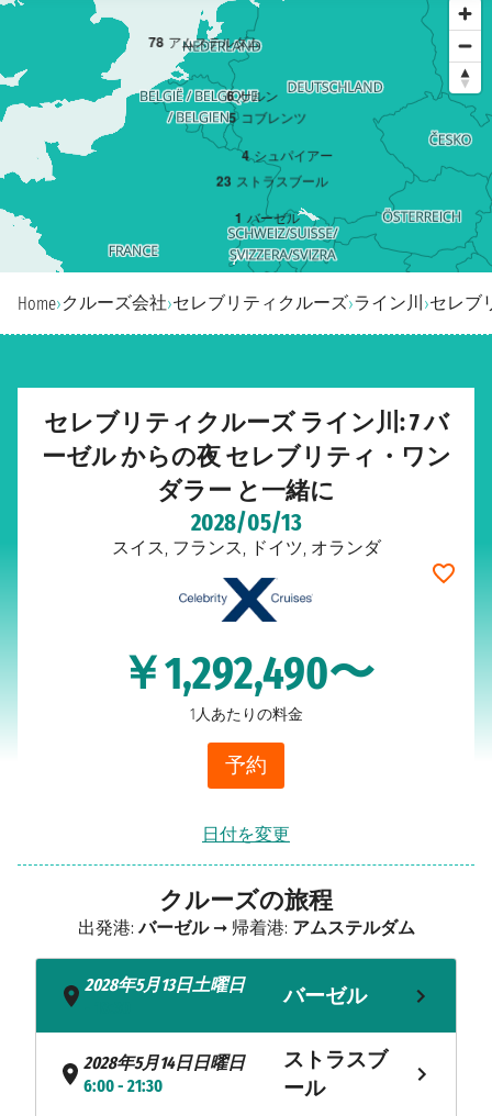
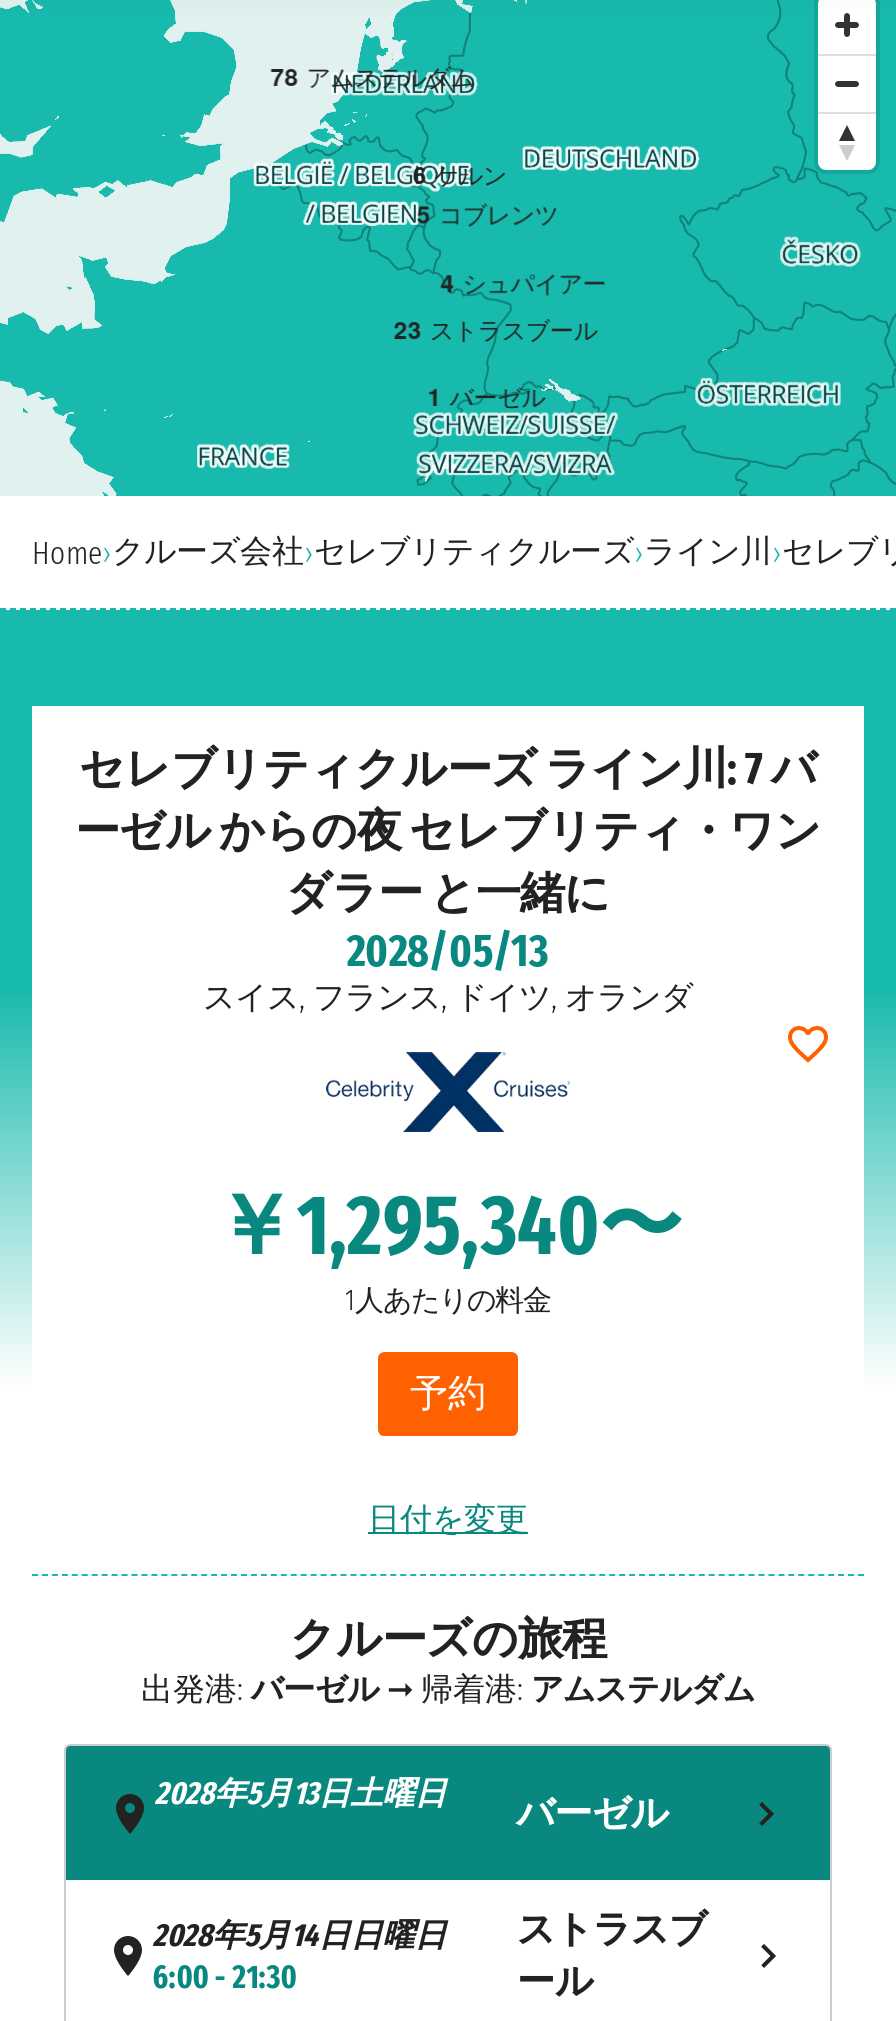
- ￥1,292,490〜
+ ￥1,295,340〜
